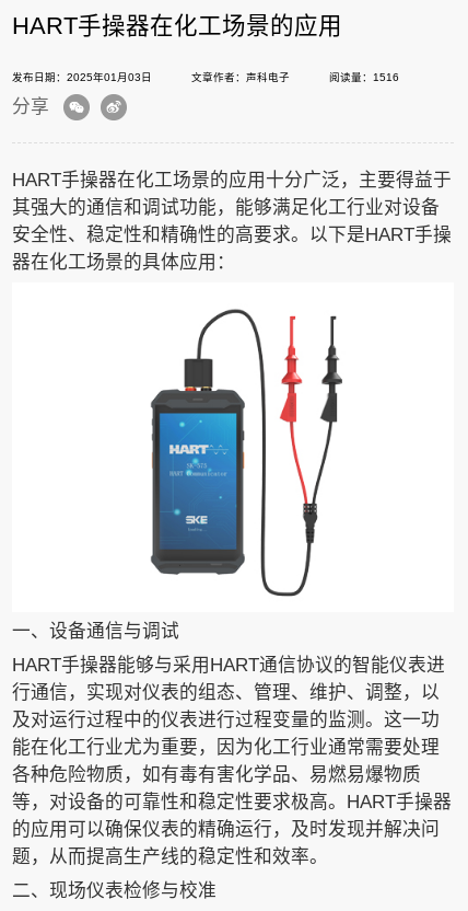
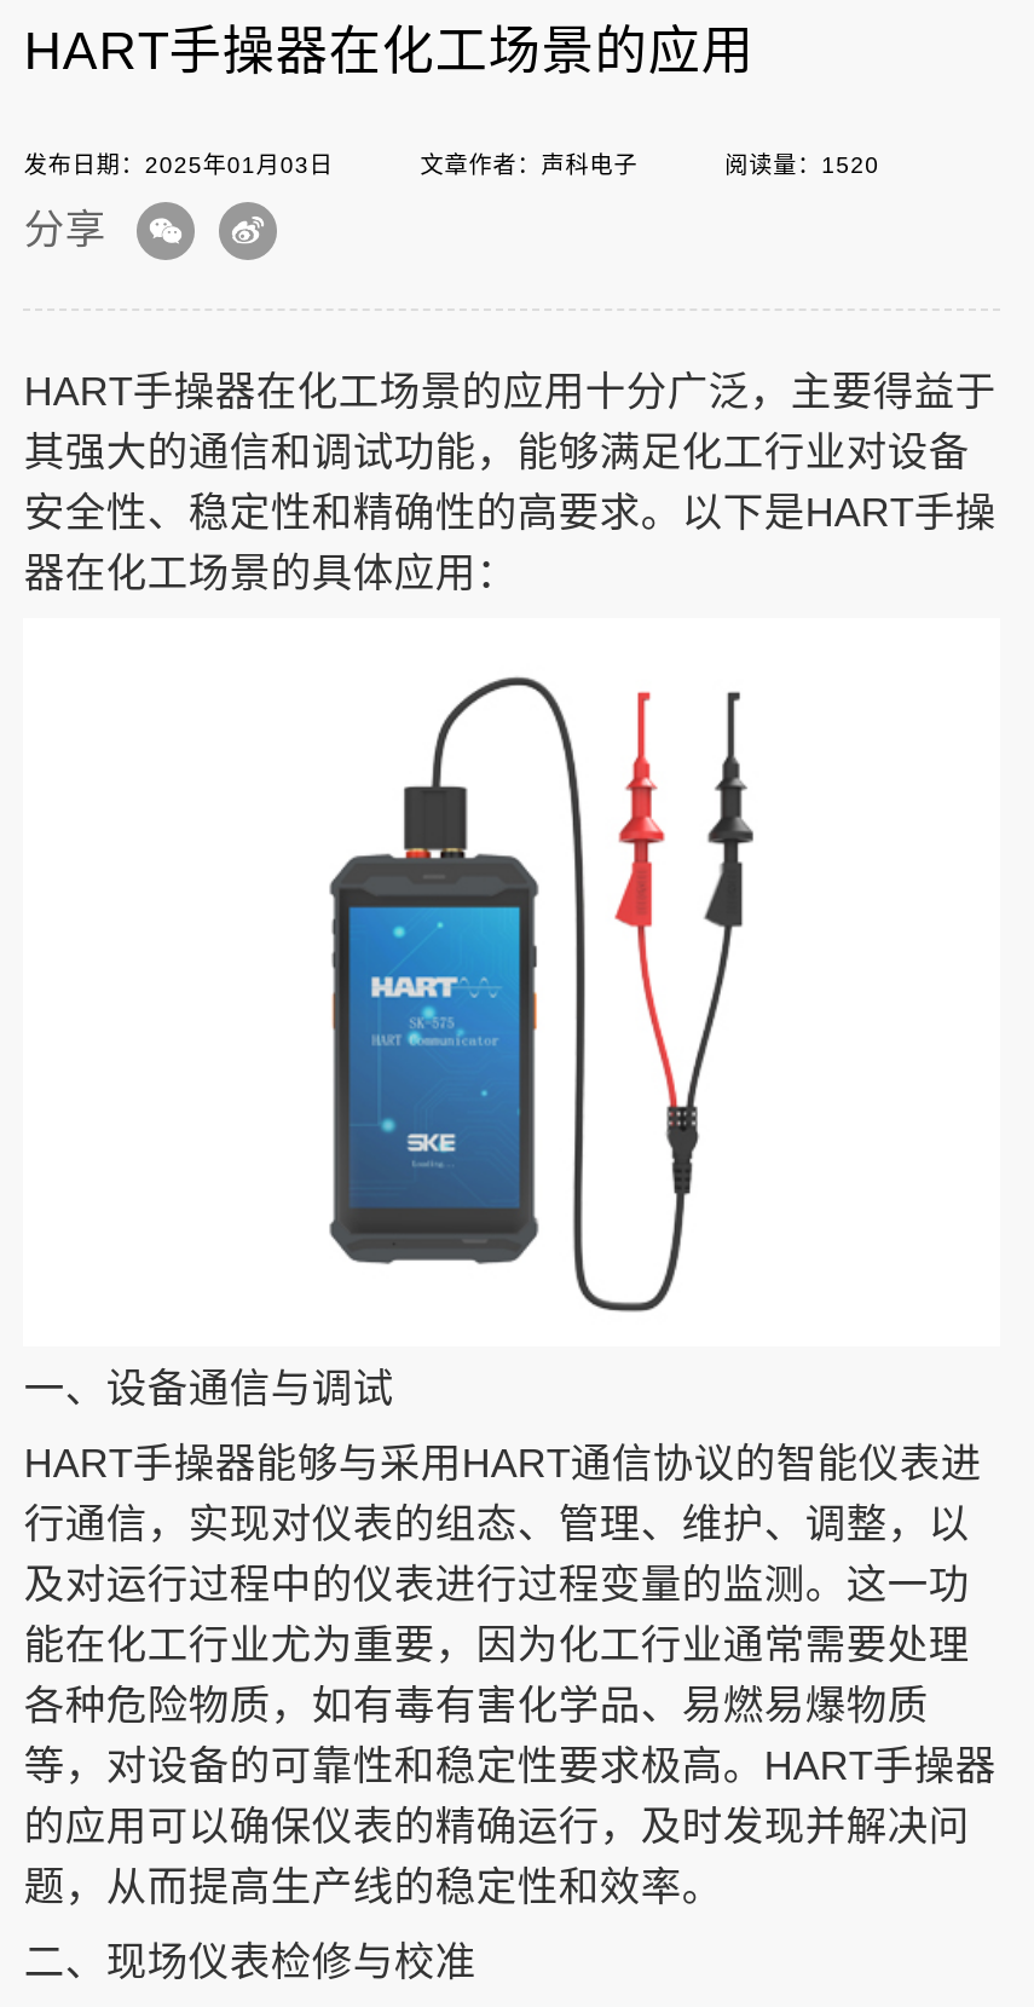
- 阅读量：1516
+ 阅读量：1520
